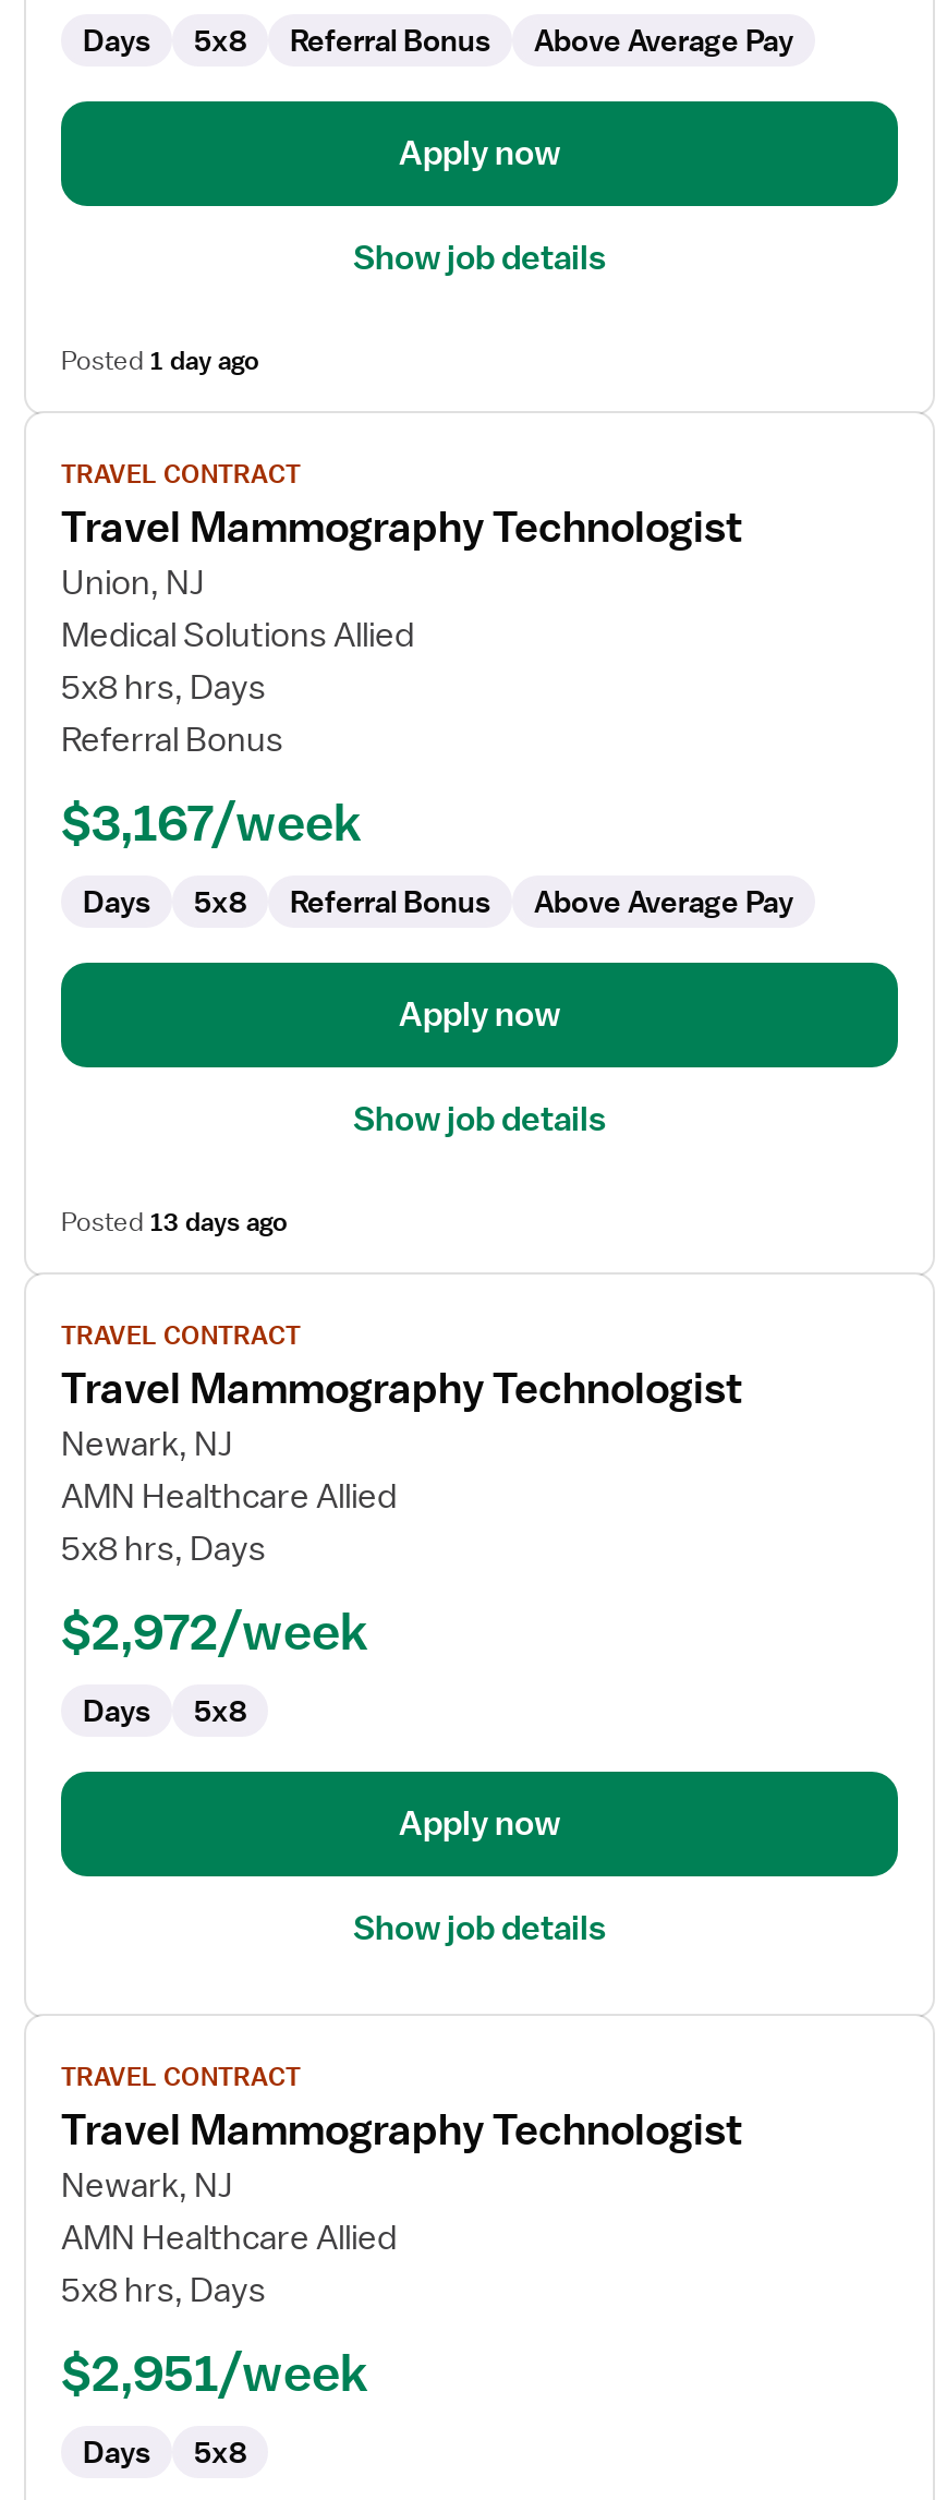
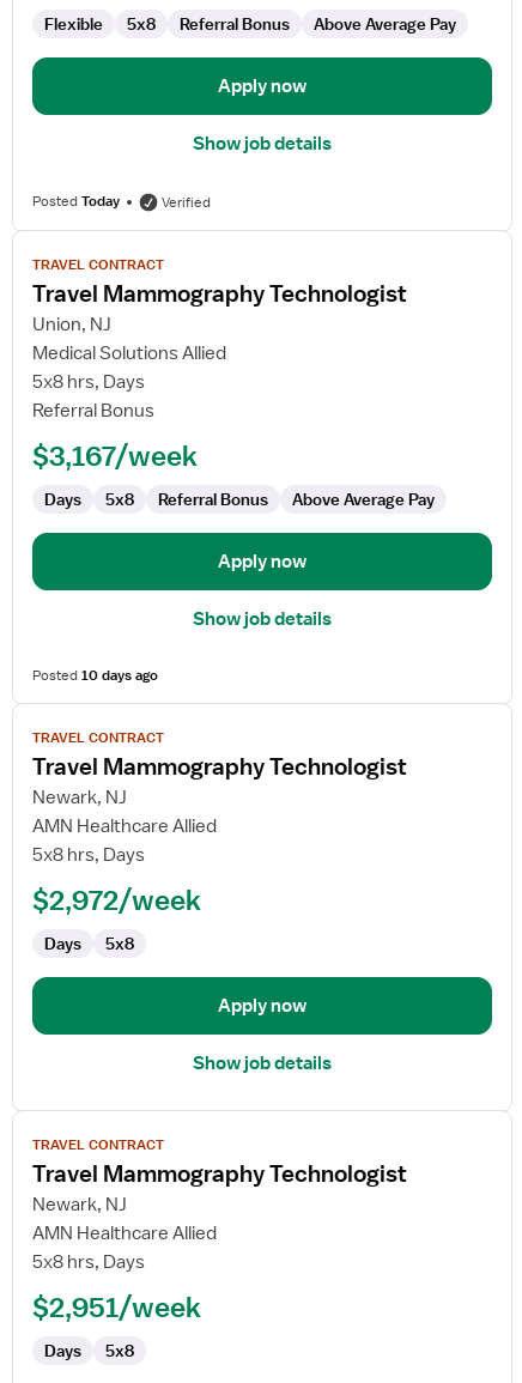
- Days
+ Flexible

- Posted 1 day ago
+ Posted Today
+ Verified

- Posted 13 days ago
+ Posted 10 days ago
